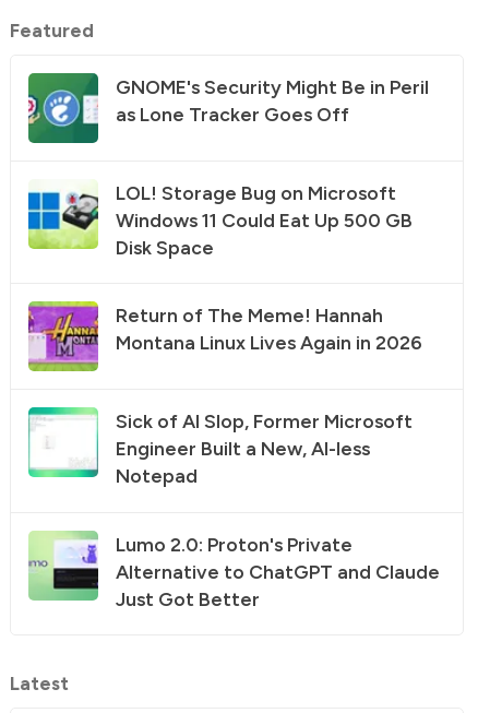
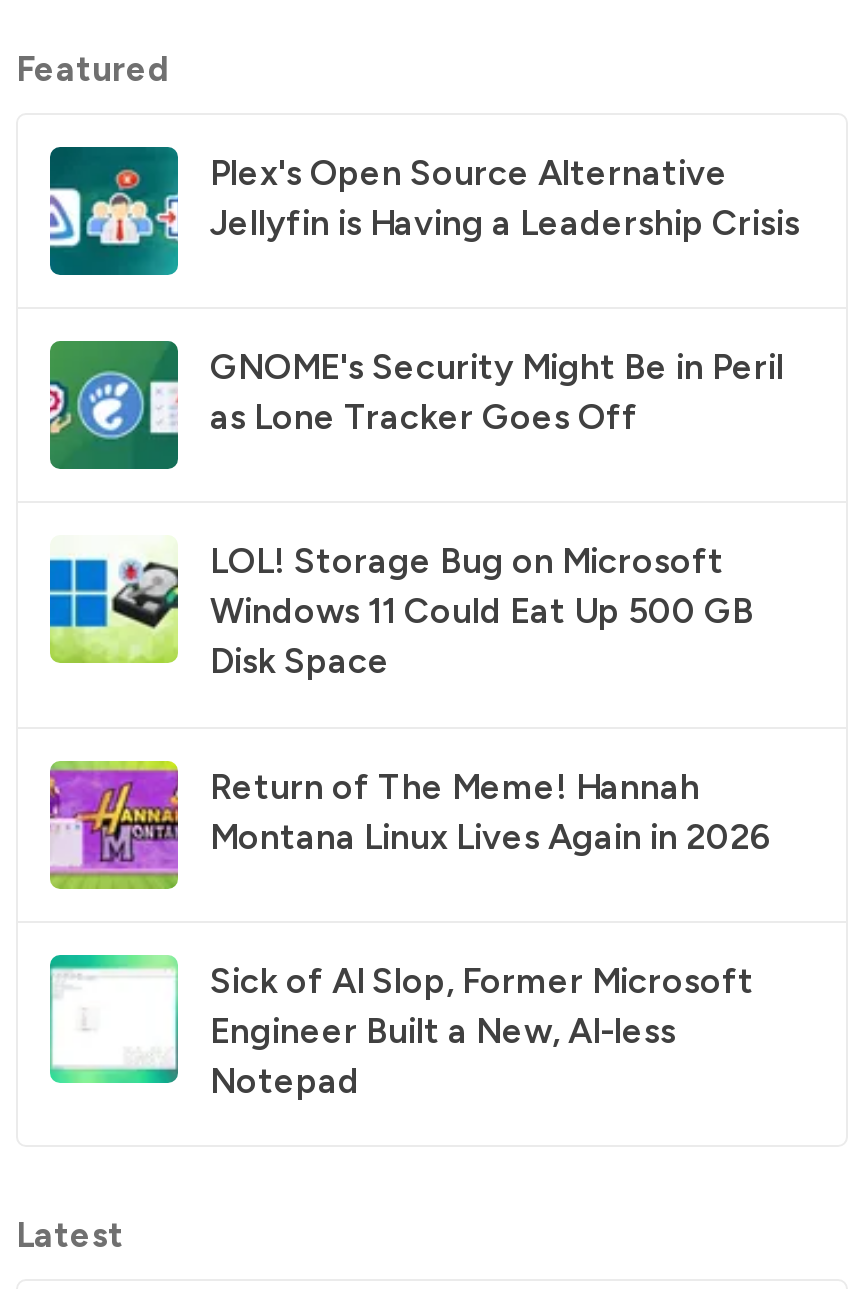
+ [image]
+ Plex's Open Source Alternative
+ Jellyfin is Having a Leadership Crisis

moved down: [image] | GNOME's Security Might Be in Peril | as Lone Tracker Goes Off | ... | Engineer Built a New, AI-less | Notepad

- [image]
- Lumo 2.0: Proton's Private
- Alternative to ChatGPT and Claude
- Just Got Better
